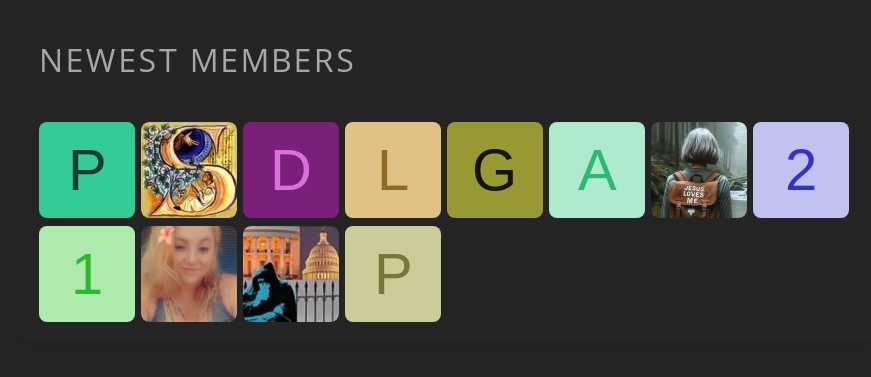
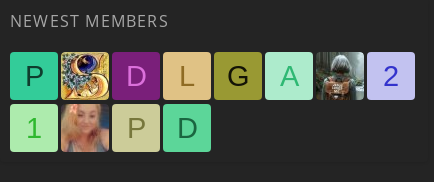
+ D
